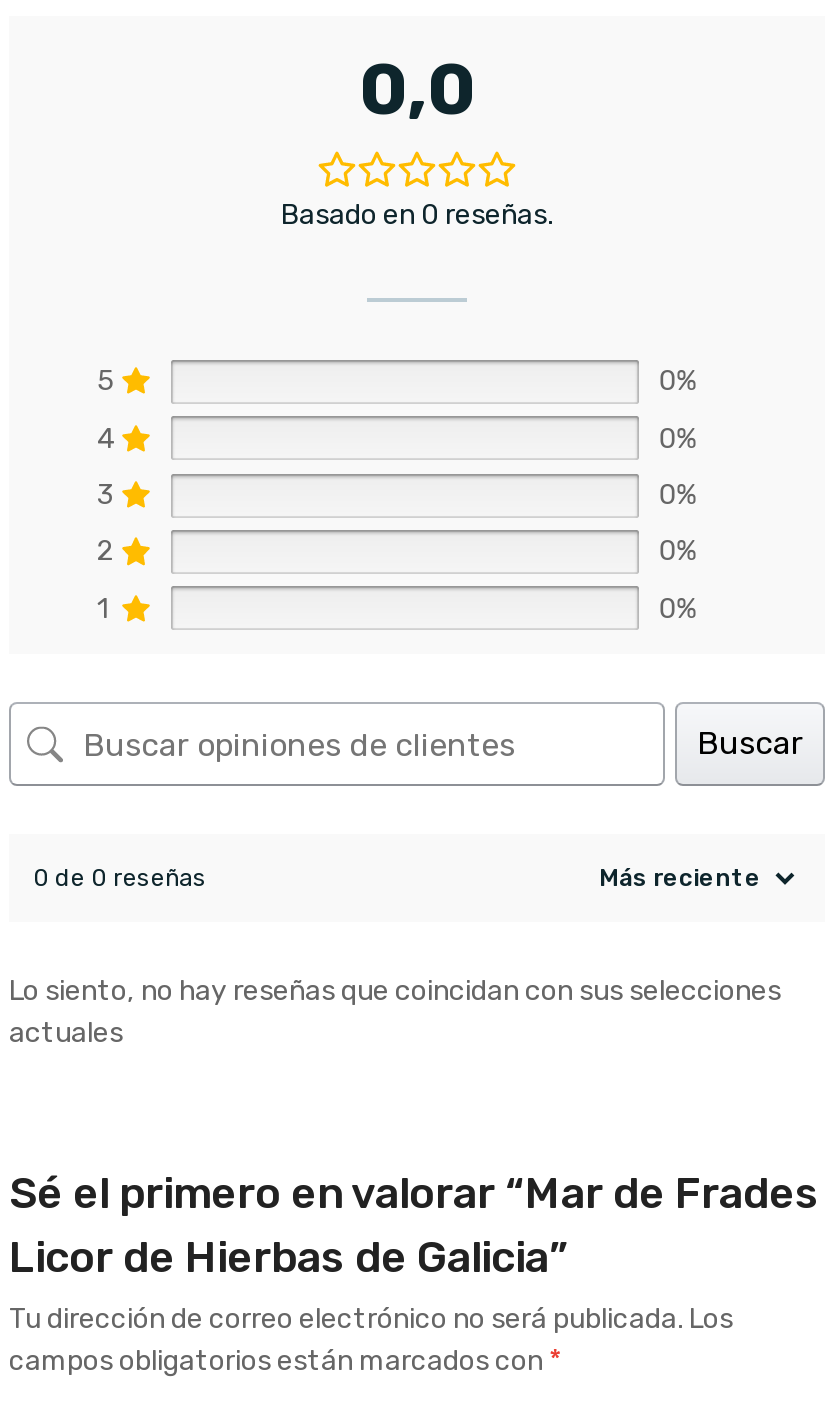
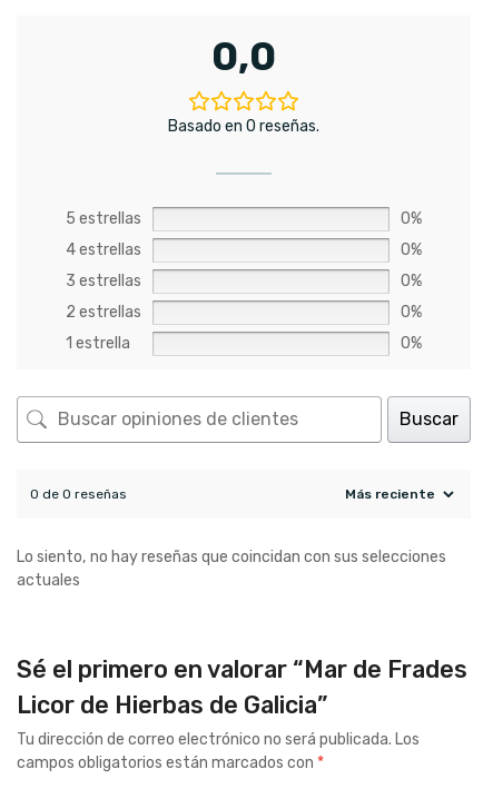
- 5
+ 5 estrellas

- 4
+ 4 estrellas

- 3
+ 3 estrellas

- 2
+ 2 estrellas

- 1
+ 1 estrella
